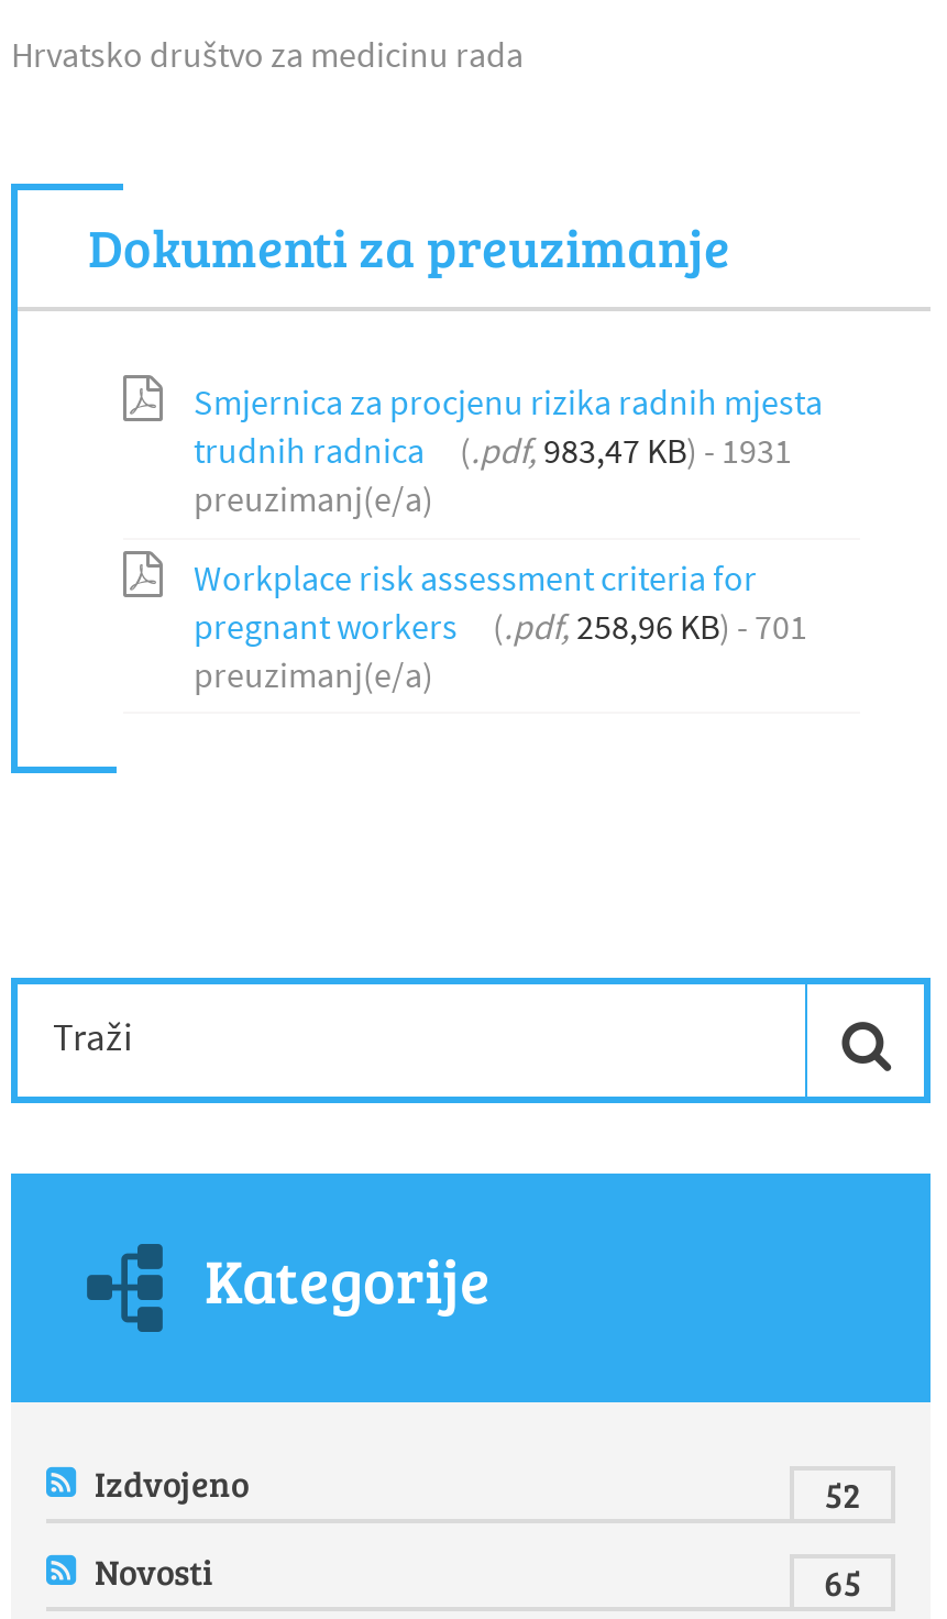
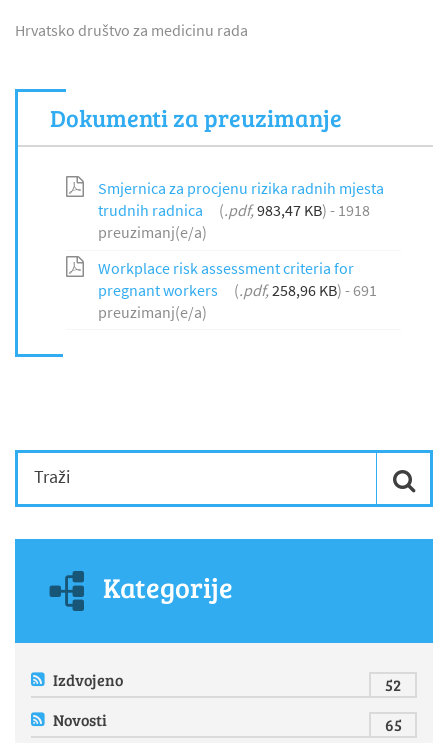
- trudnih radnica (.pdf, 983,47 KB) - 1931
+ trudnih radnica (.pdf, 983,47 KB) - 1918

- pregnant workers (.pdf, 258,96 KB) - 701
+ pregnant workers (.pdf, 258,96 KB) - 691
